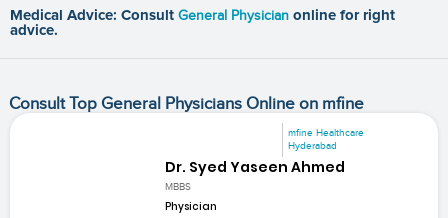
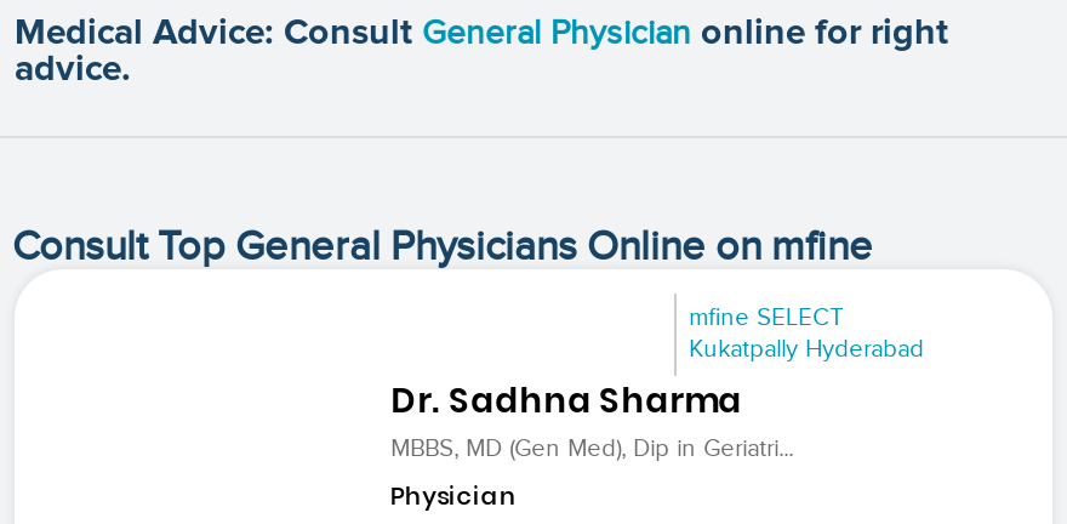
- mfine Healthcare
- Hyderabad
- Dr. Syed Yaseen Ahmed
- MBBS
+ mfine SELECT
+ Kukatpally Hyderabad
+ Dr. Sadhna Sharma
+ MBBS, MD (Gen Med), Dip in Geriatri...
